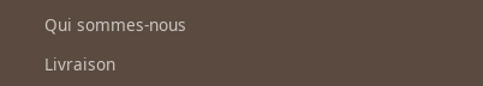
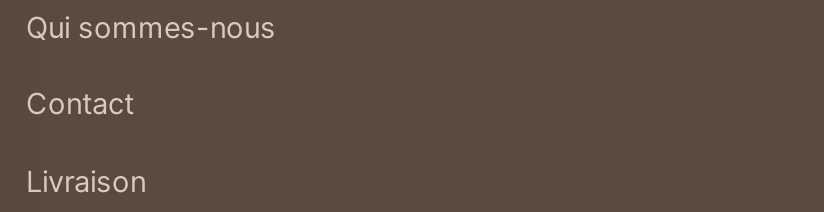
+ Contact
